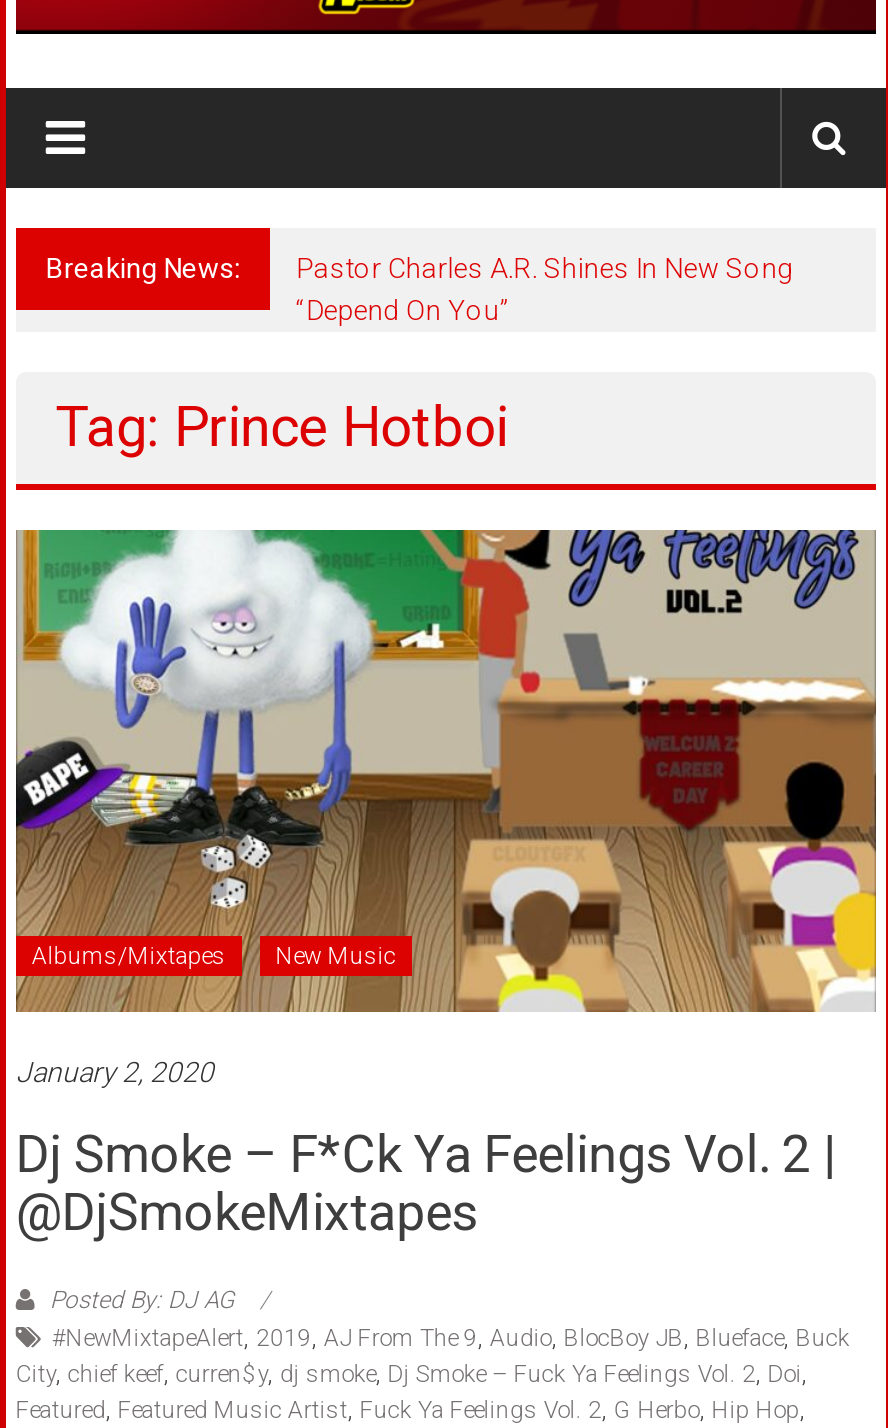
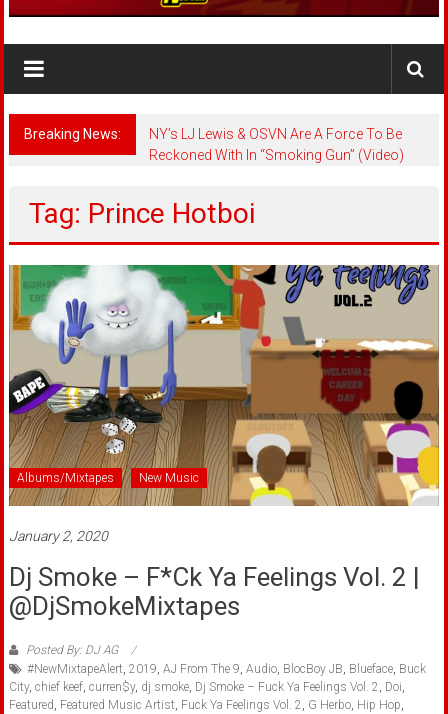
- Pastor Charles A.R. Shines In New Song
- “Depend On You”
+ NY’s LJ Lewis & OSVN Are A Force To Be
+ Reckoned With In “Smoking Gun” (Video)
